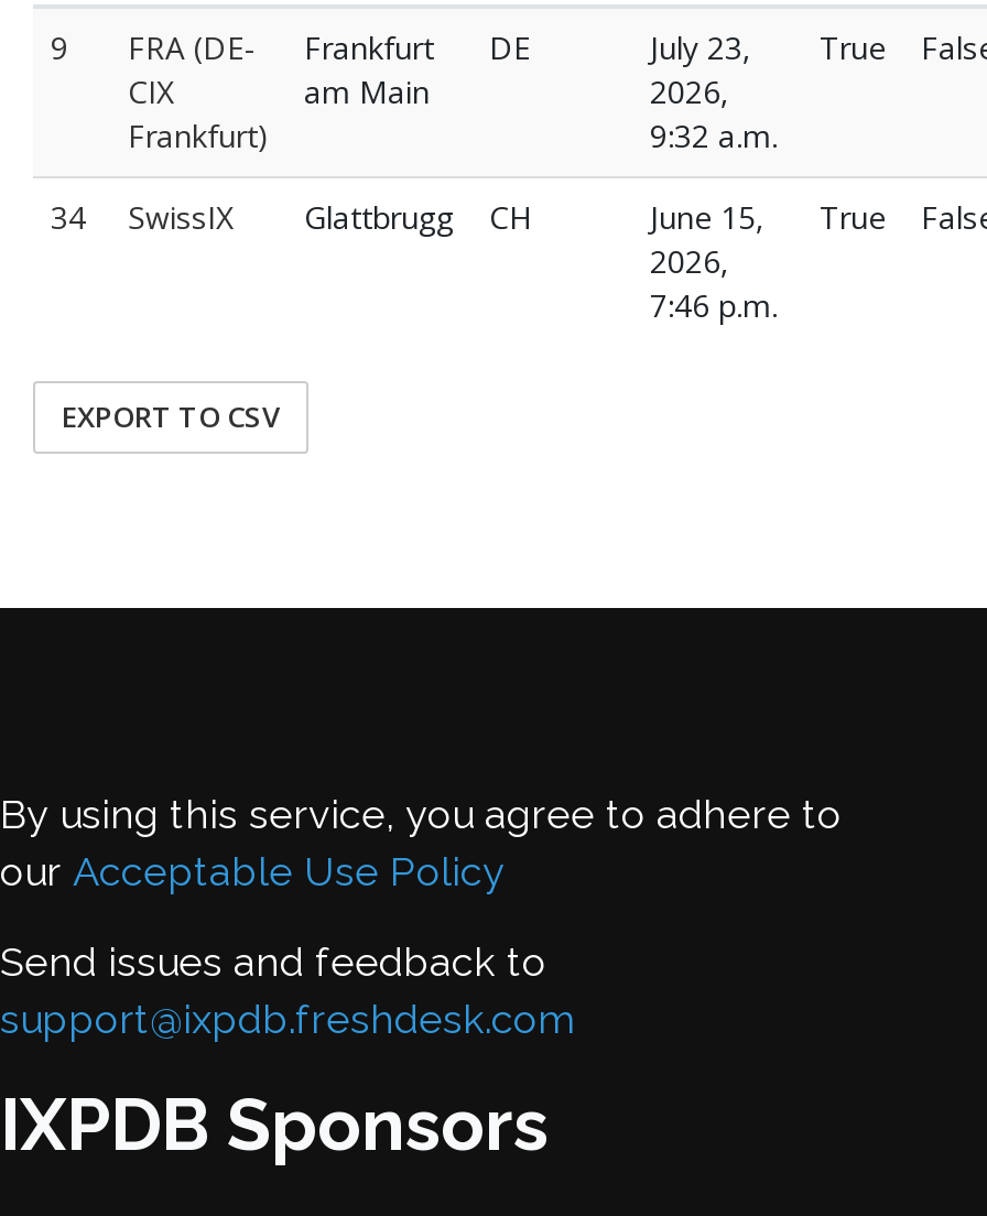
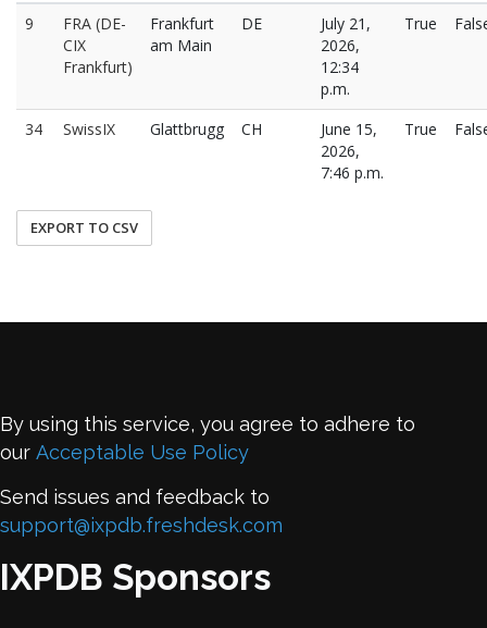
- July 23,
+ July 21,

- 9:32 a.m.
+ 12:34
+ p.m.
